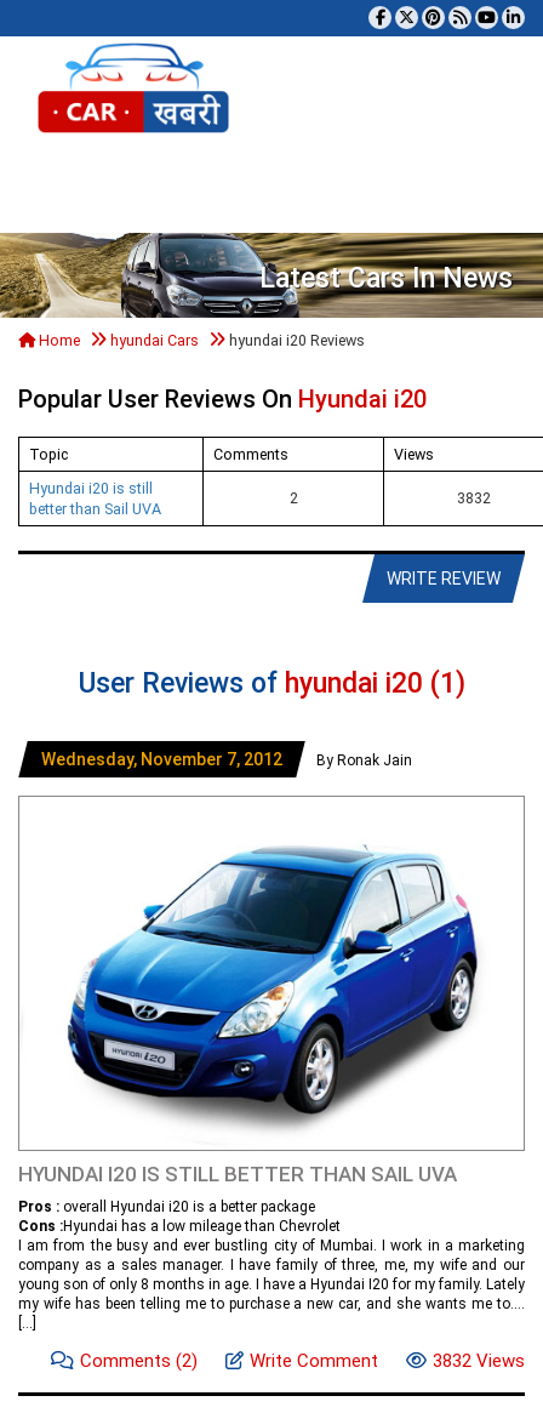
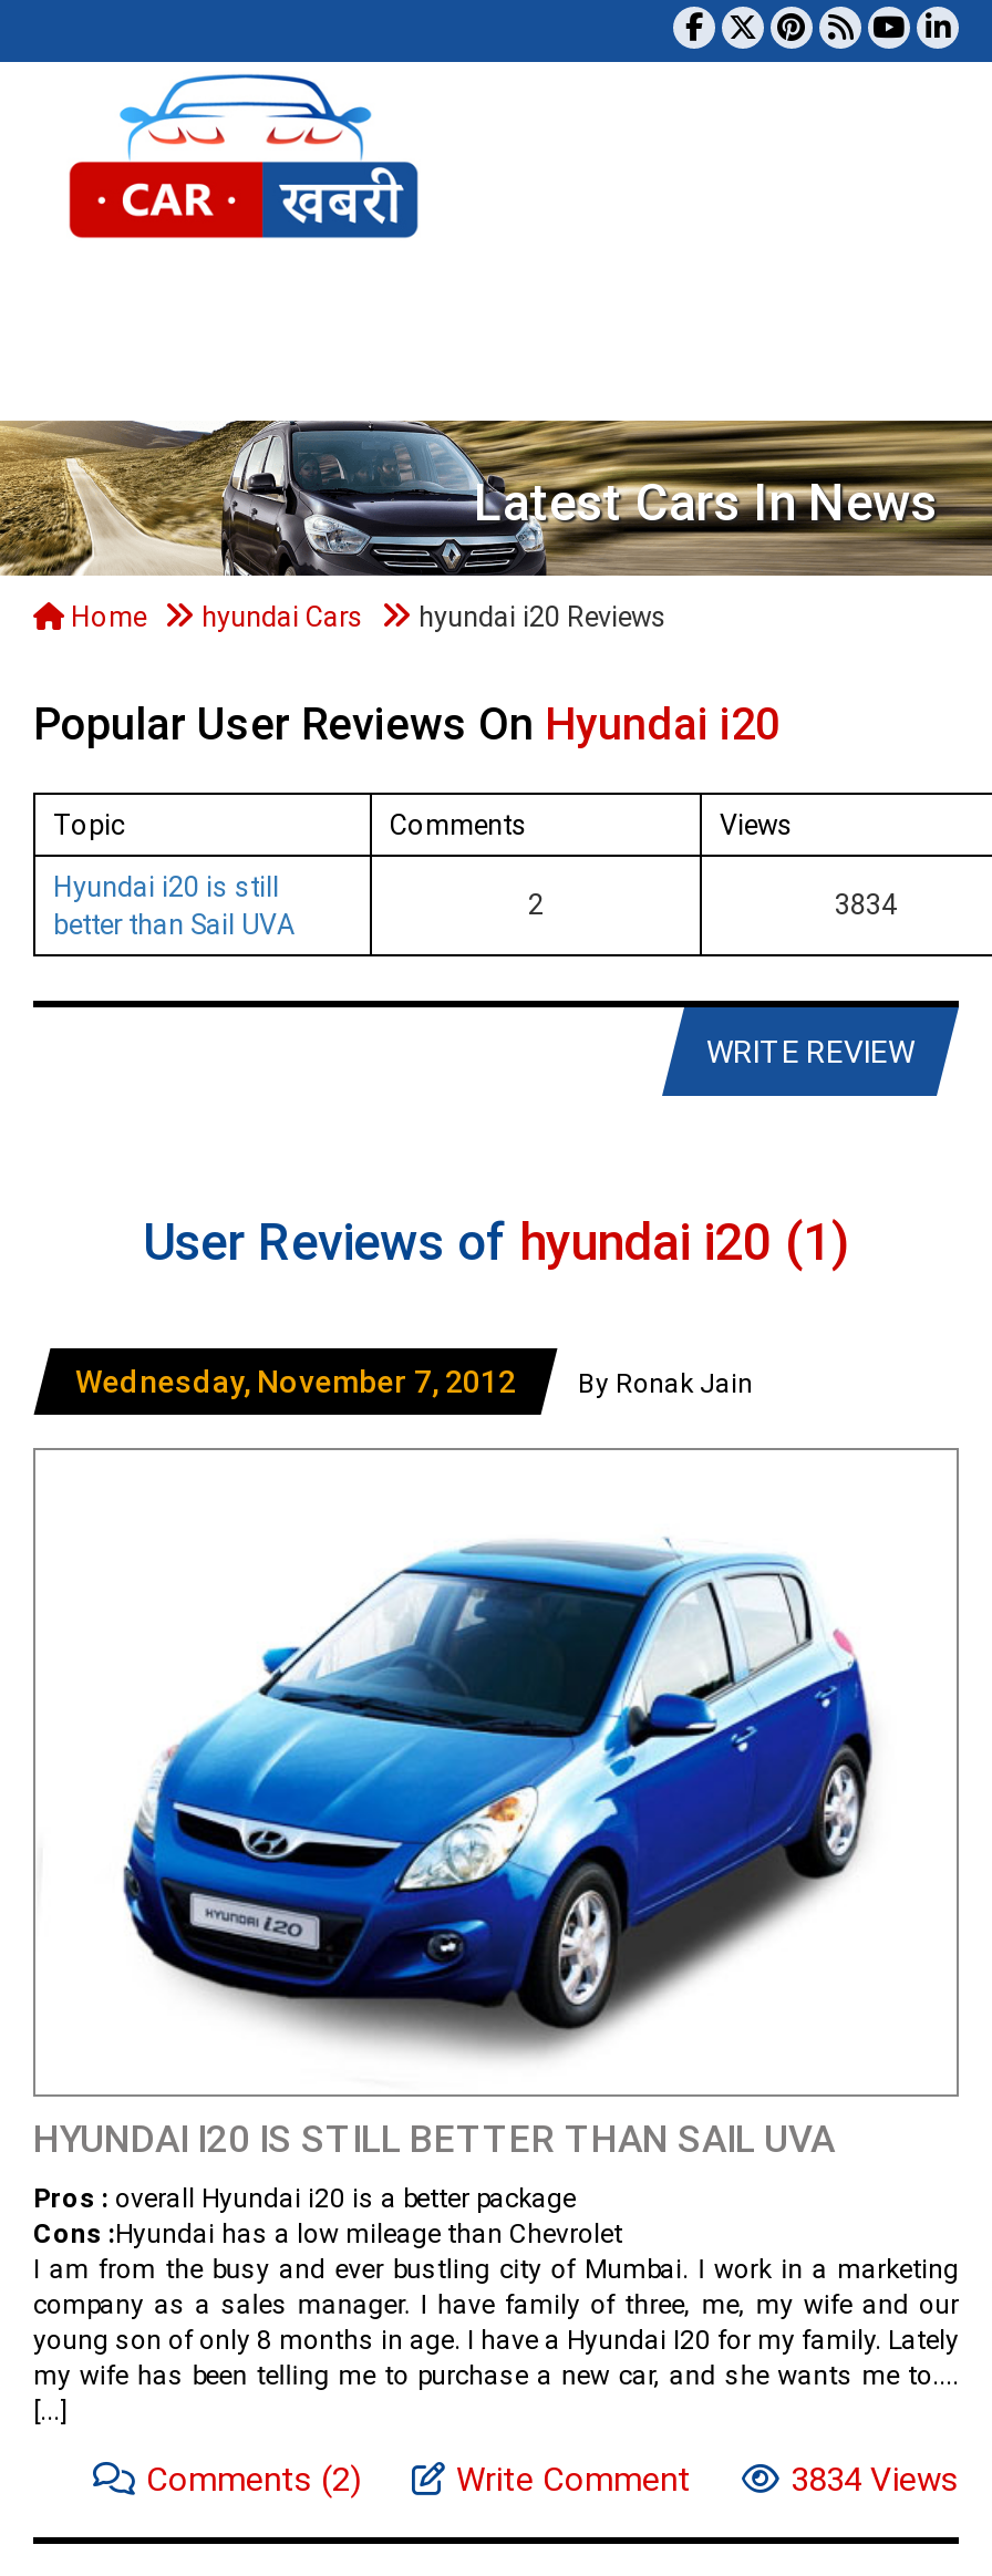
- 3832
+ 3834

- 3832 Views
+ 3834 Views
